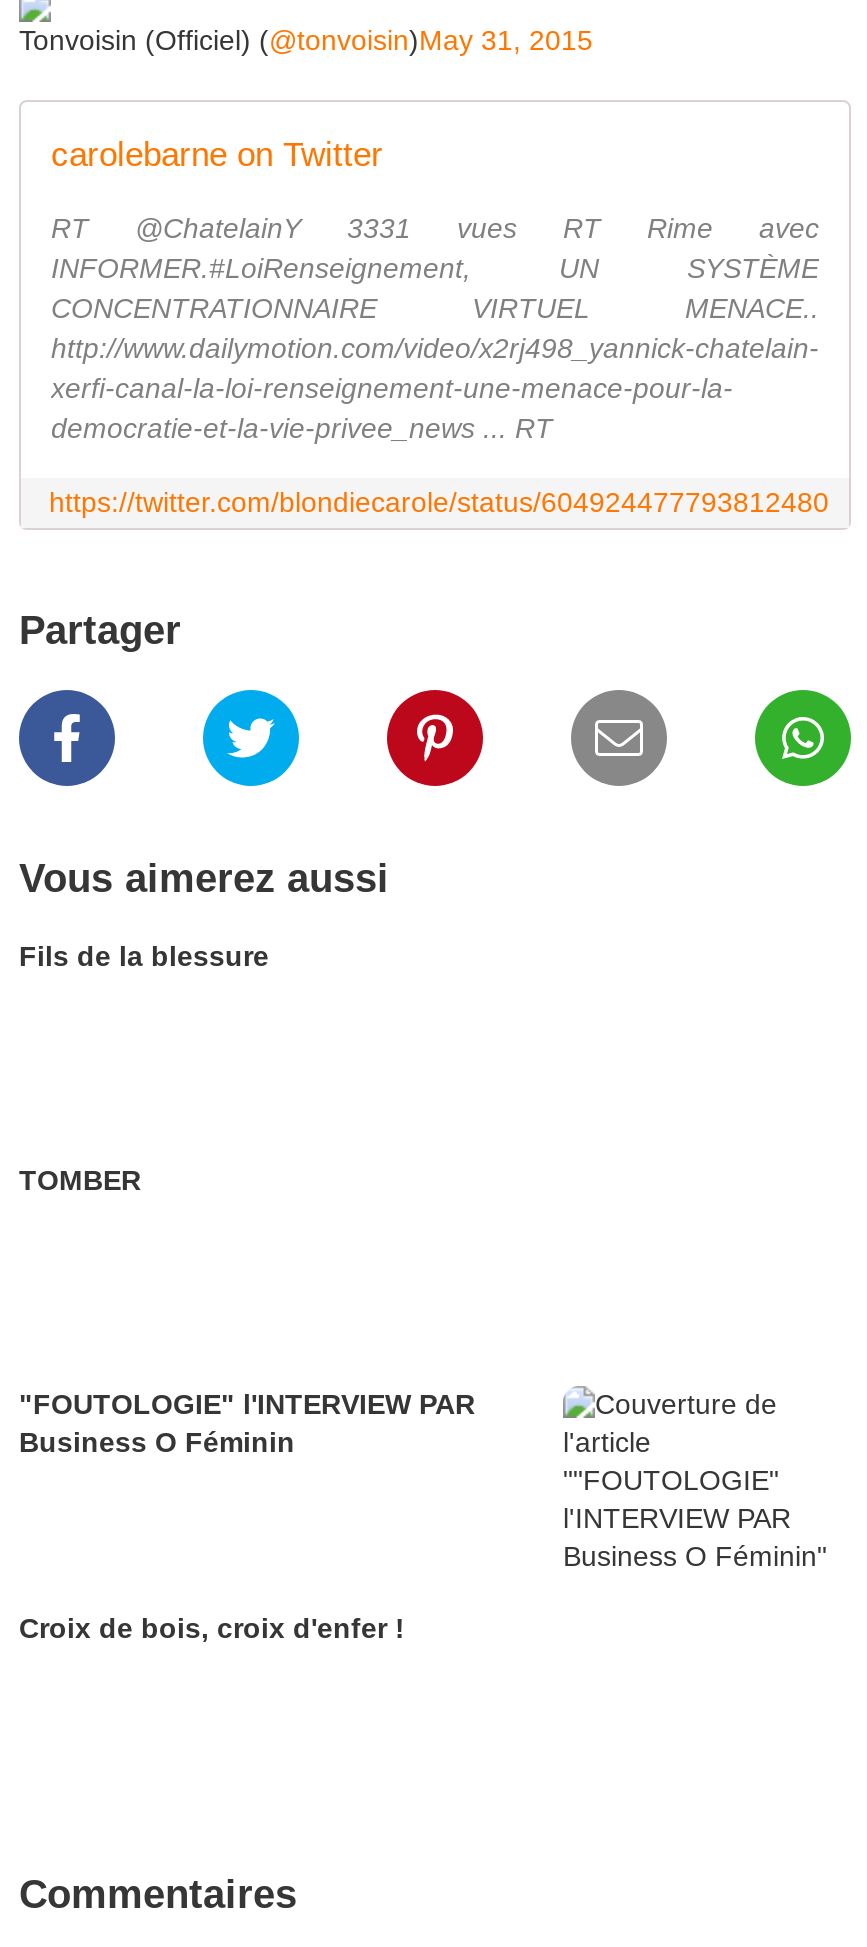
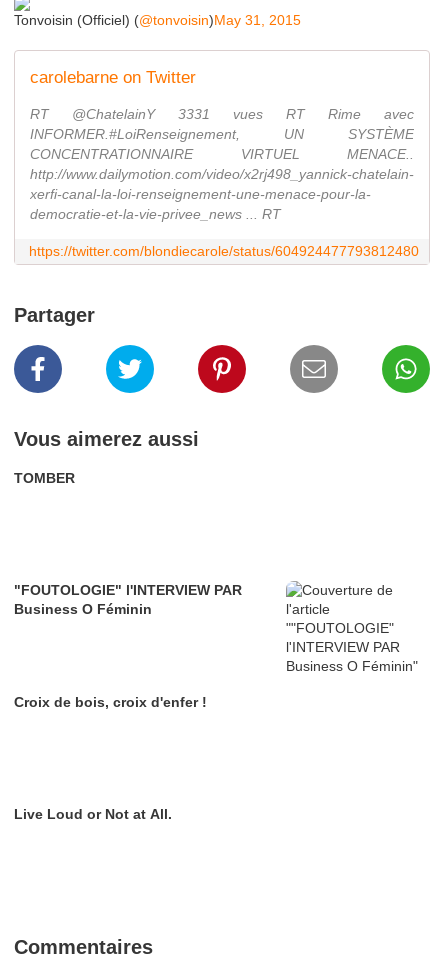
- Fils de la blessure

moved up: TOMBER | "FOUTOLOGIE" l'INTERVIEW PAR | Business O Féminin | Croix de bois, croix d'enfer !

+ Live Loud or Not at All.
